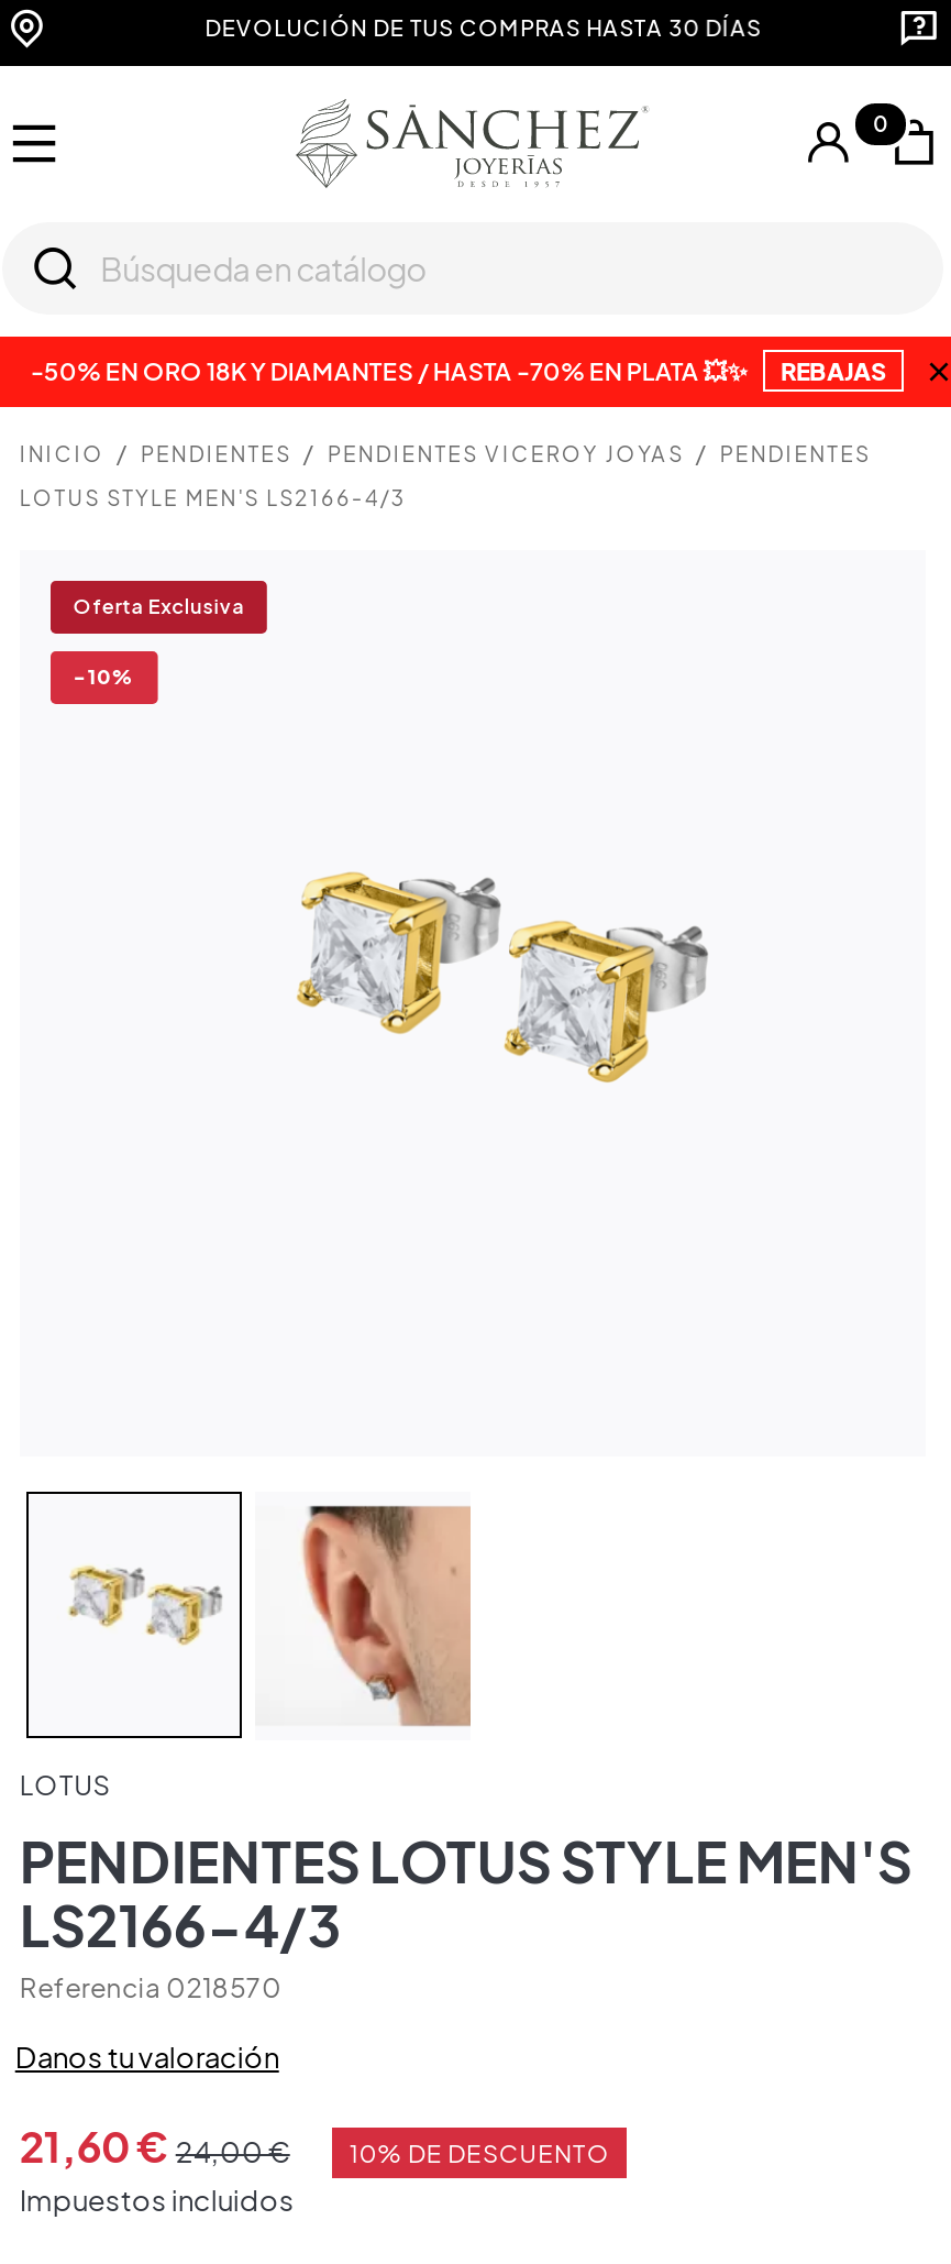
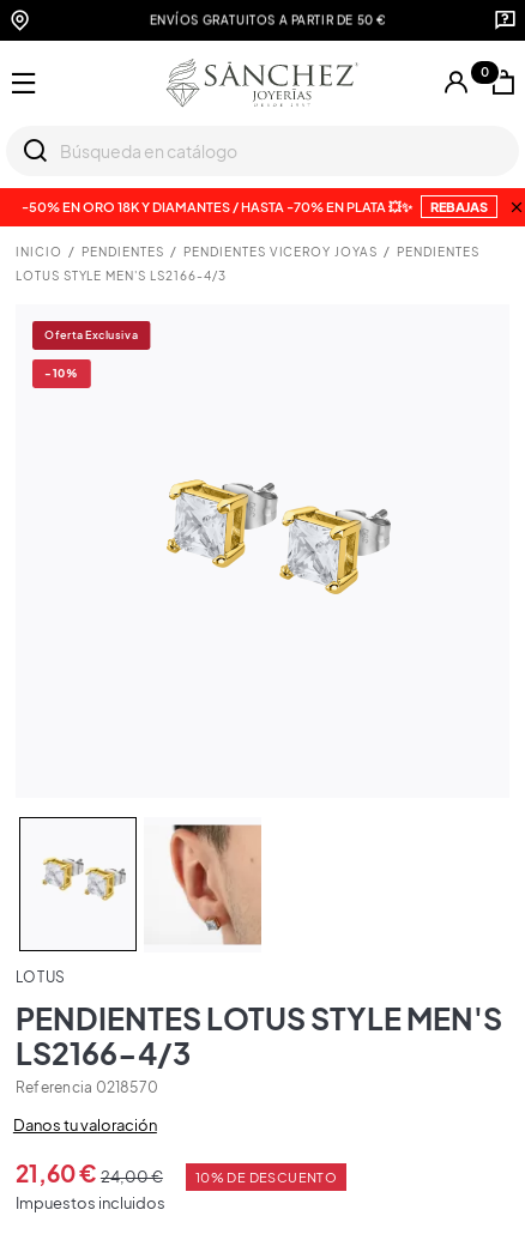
- DEVOLUCIÓN DE TUS COMPRAS HASTA 30 DÍAS
+ ENVÍOS GRATUITOS A PARTIR DE 50 €
